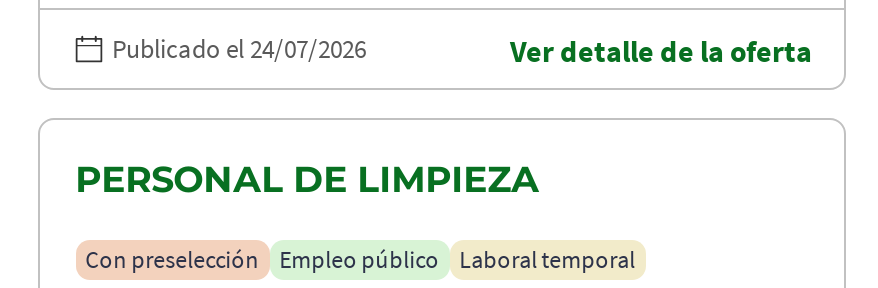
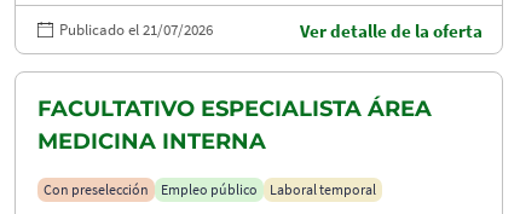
- Publicado el 24/07/2026
+ Publicado el 21/07/2026

- PERSONAL DE LIMPIEZA
+ FACULTATIVO ESPECIALISTA ÁREA
+ MEDICINA INTERNA
